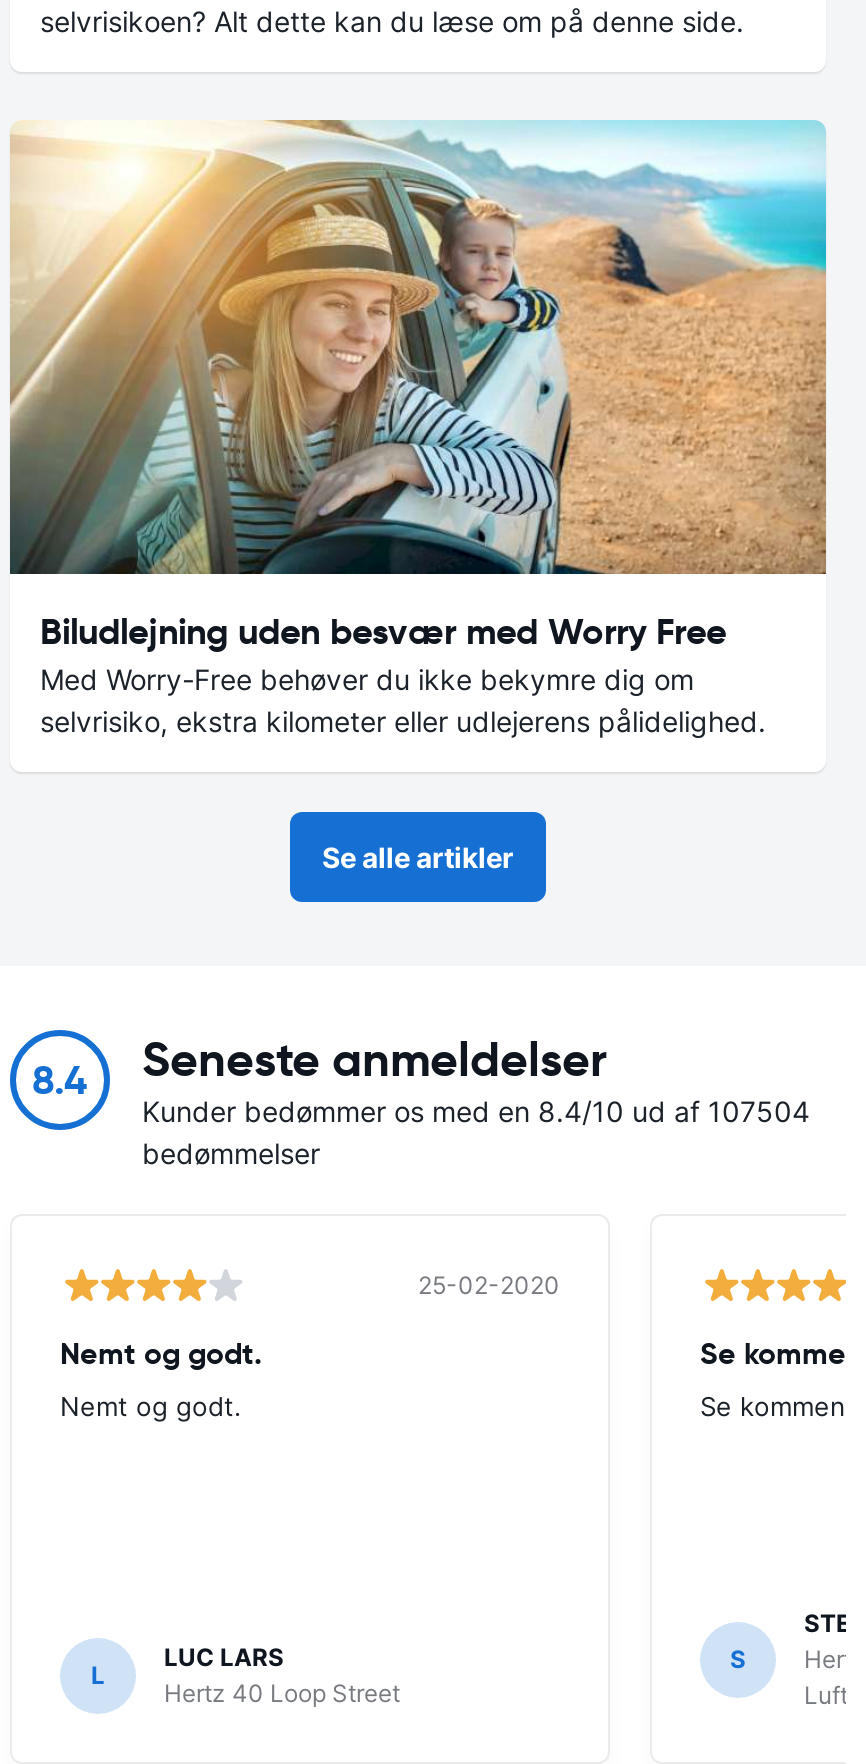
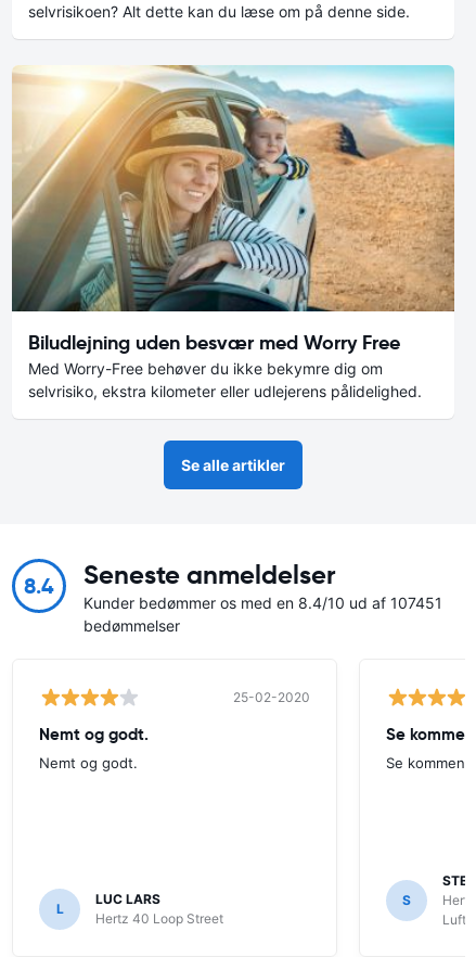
- Kunder bedømmer os med en 8.4/10 ud af 107504
+ Kunder bedømmer os med en 8.4/10 ud af 107451
